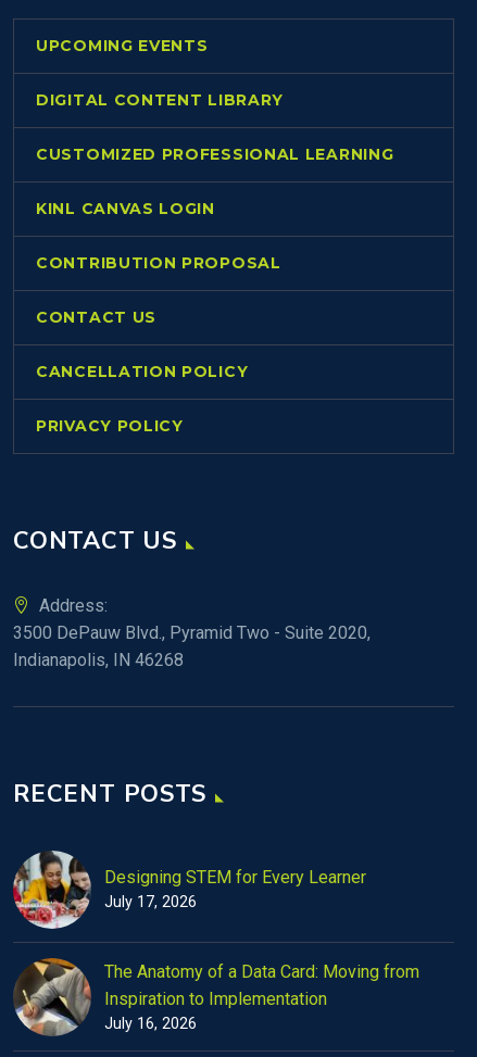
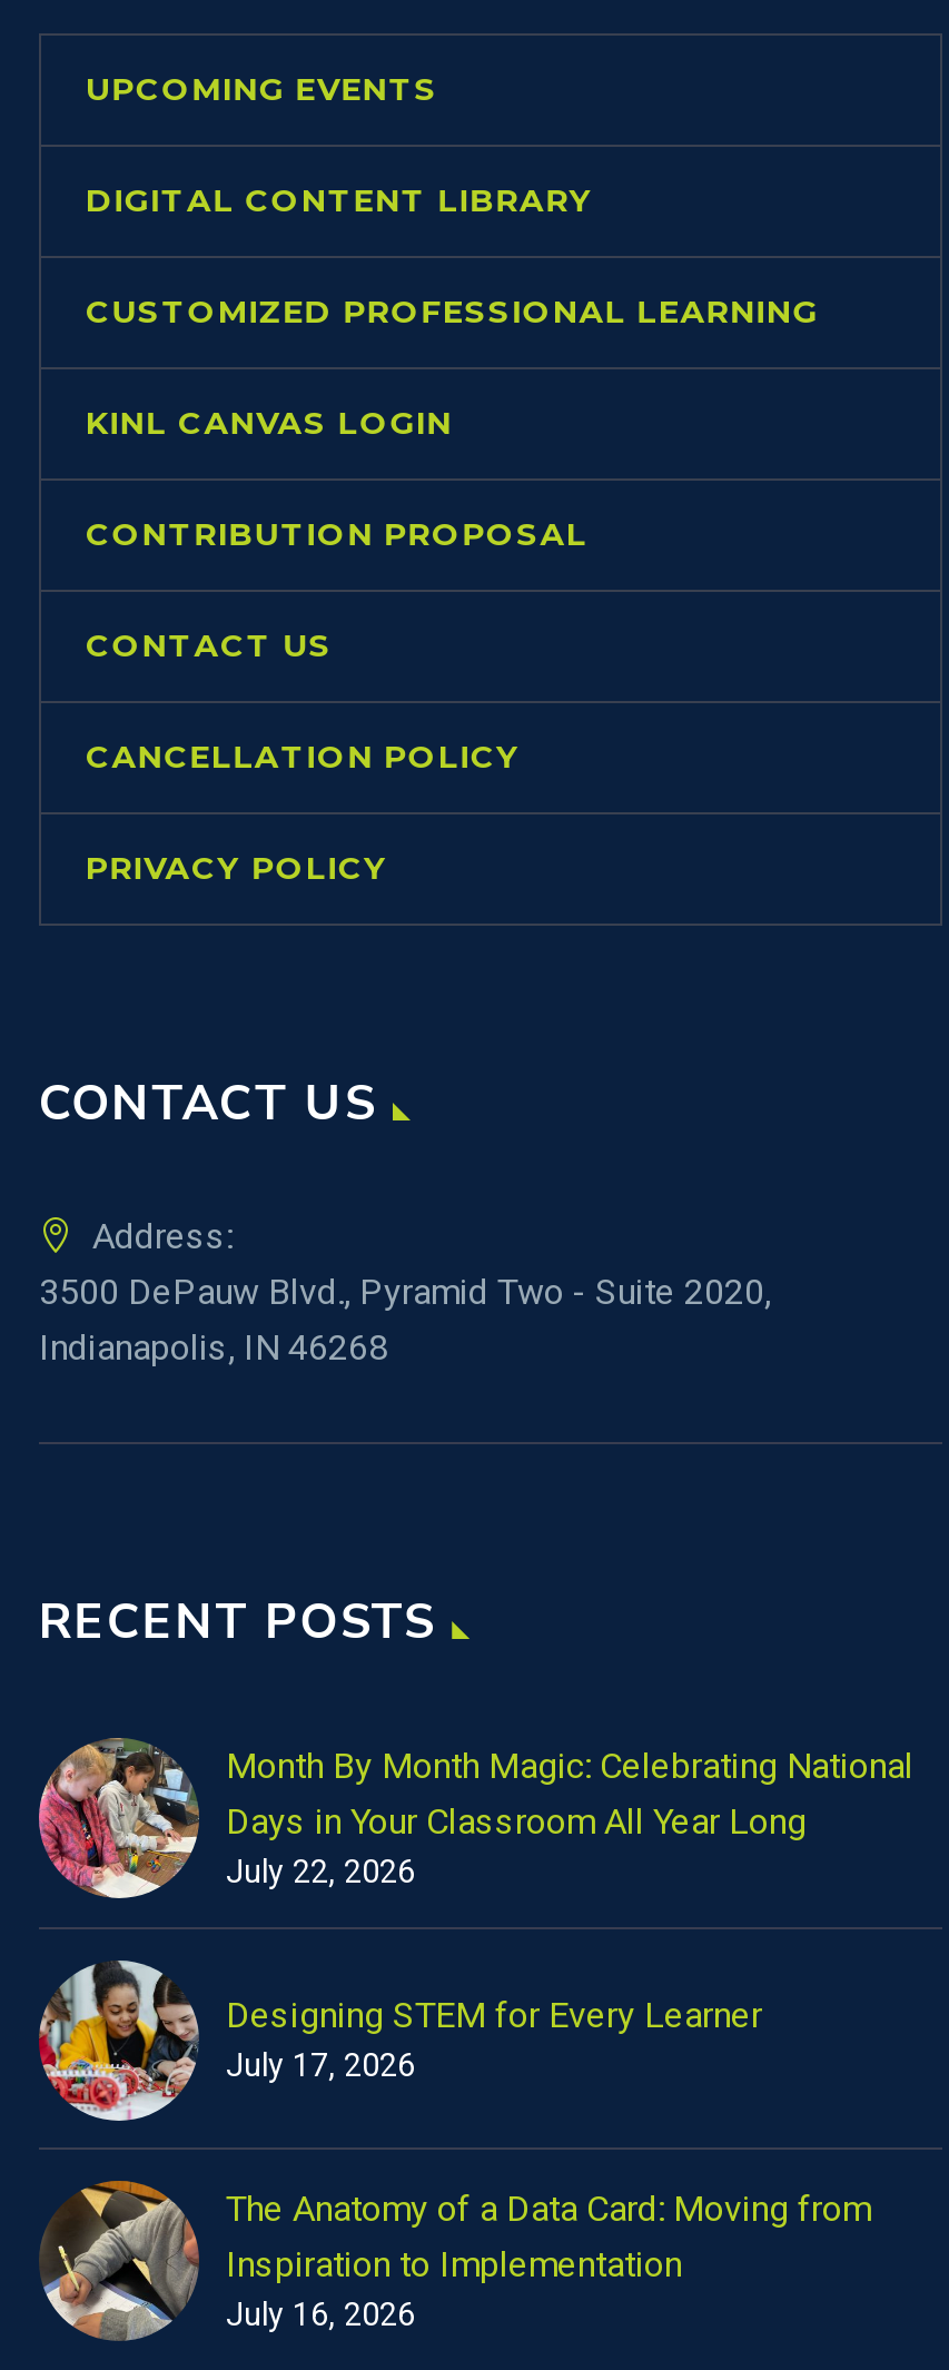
+ [image]
+ Month By Month Magic: Celebrating National
+ Days in Your Classroom All Year Long
+ July 22, 2026
